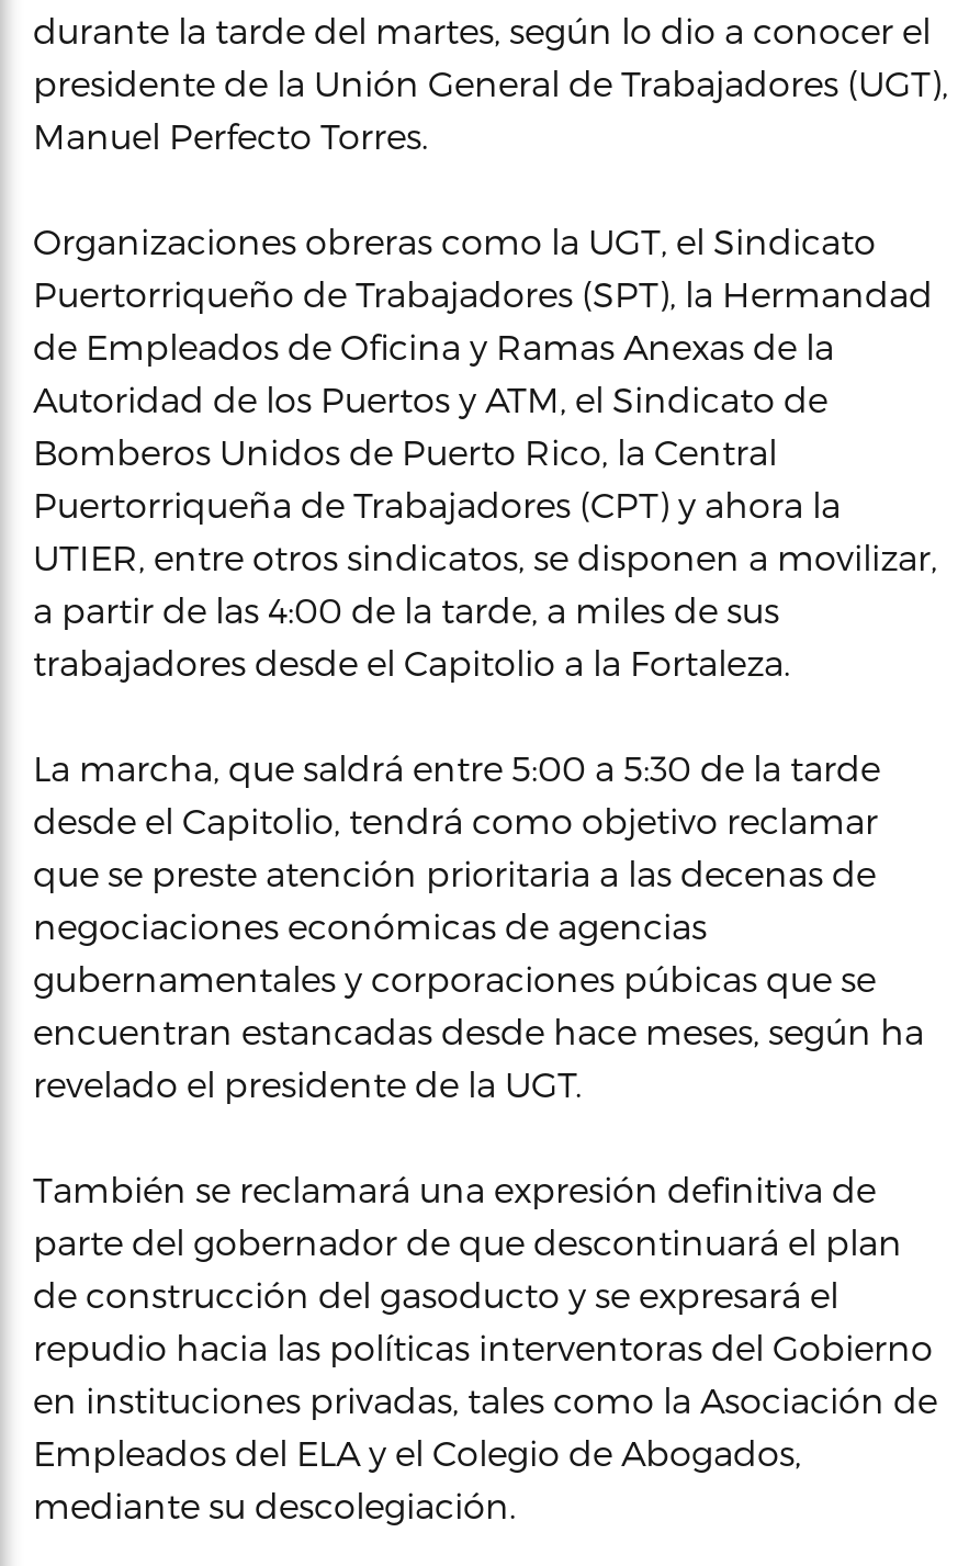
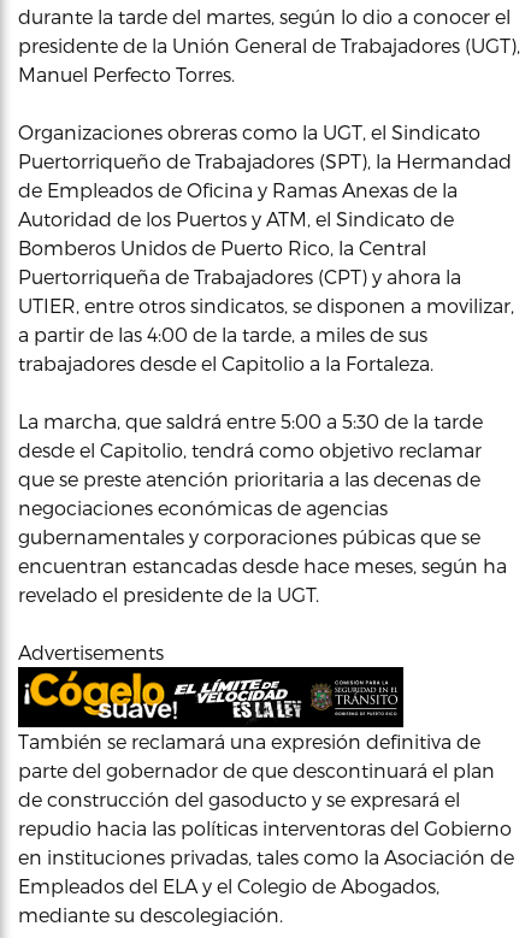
+ [image]

+ Advertisements
